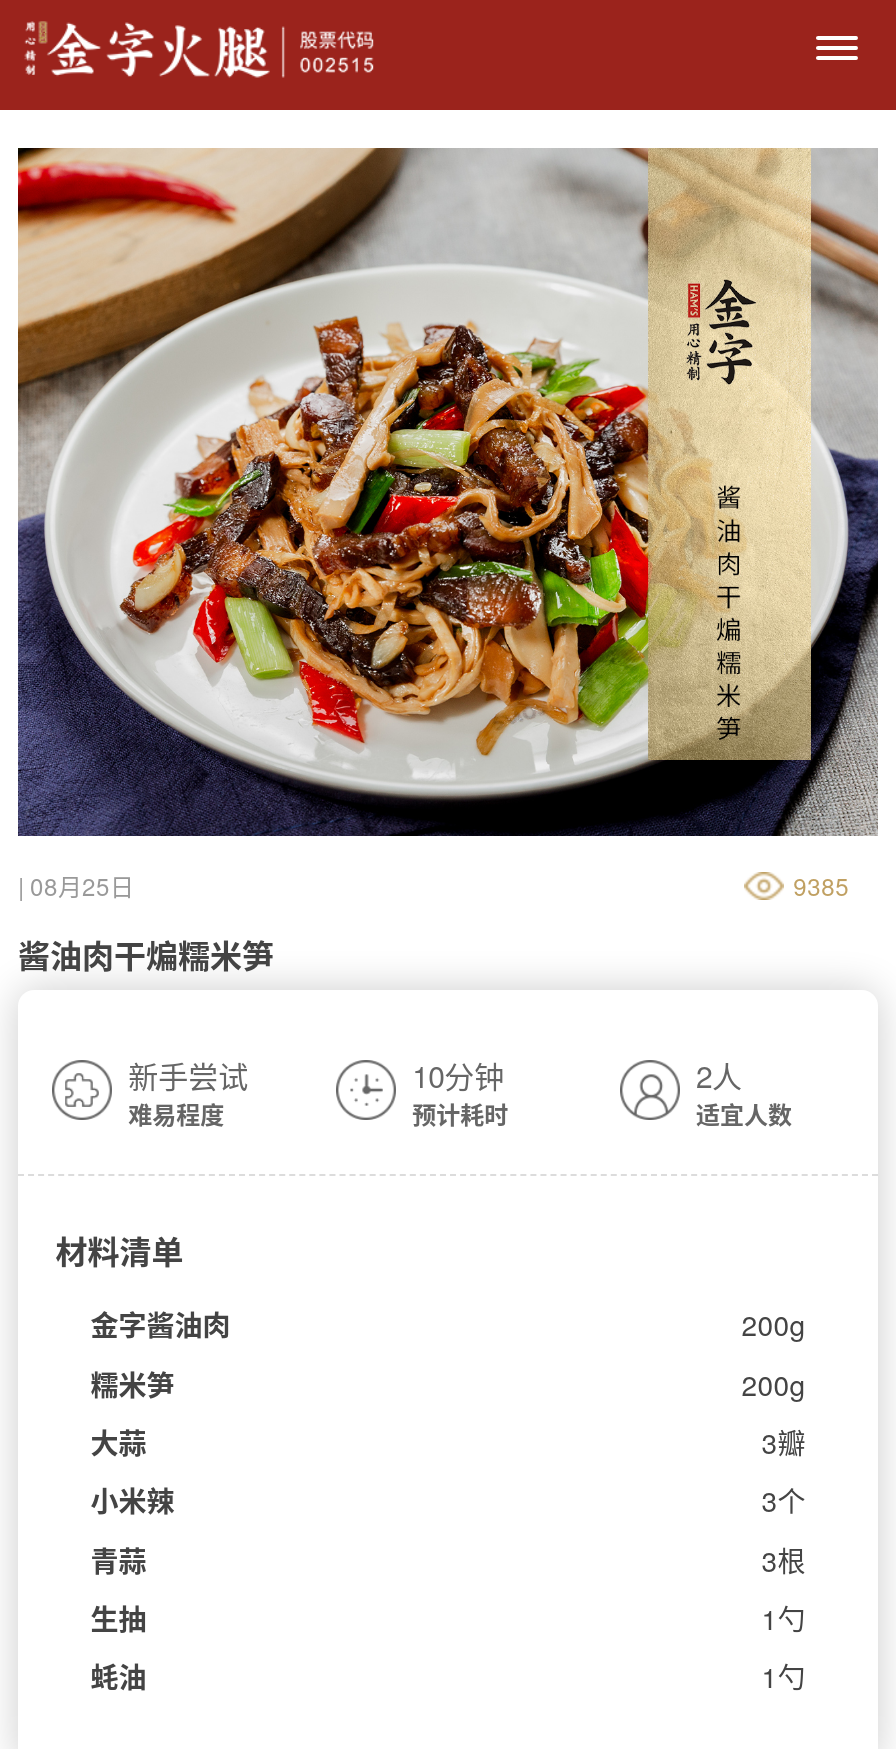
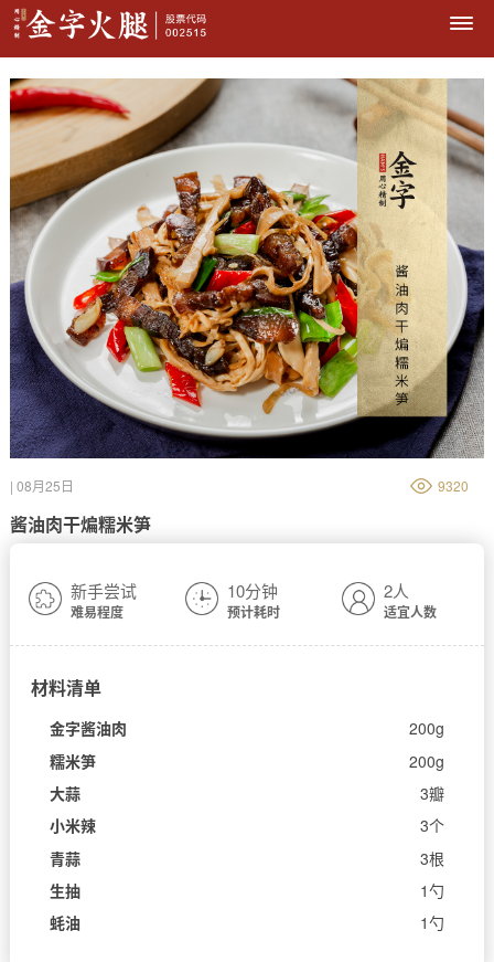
- 9385
+ 9320
